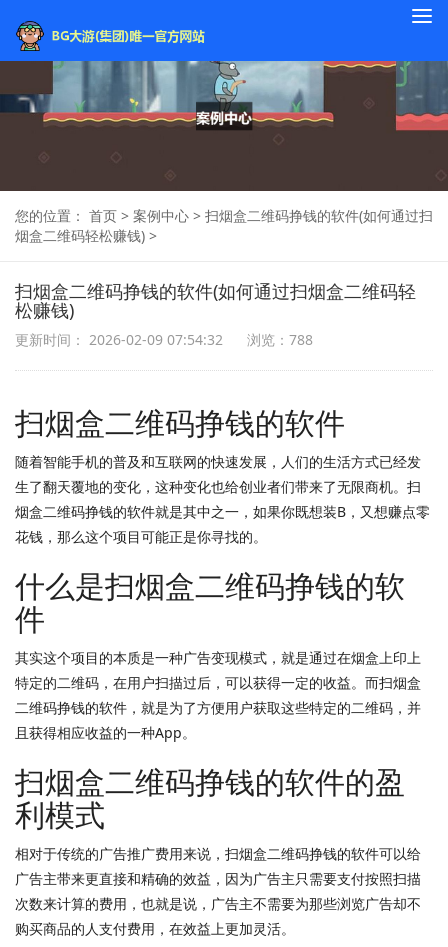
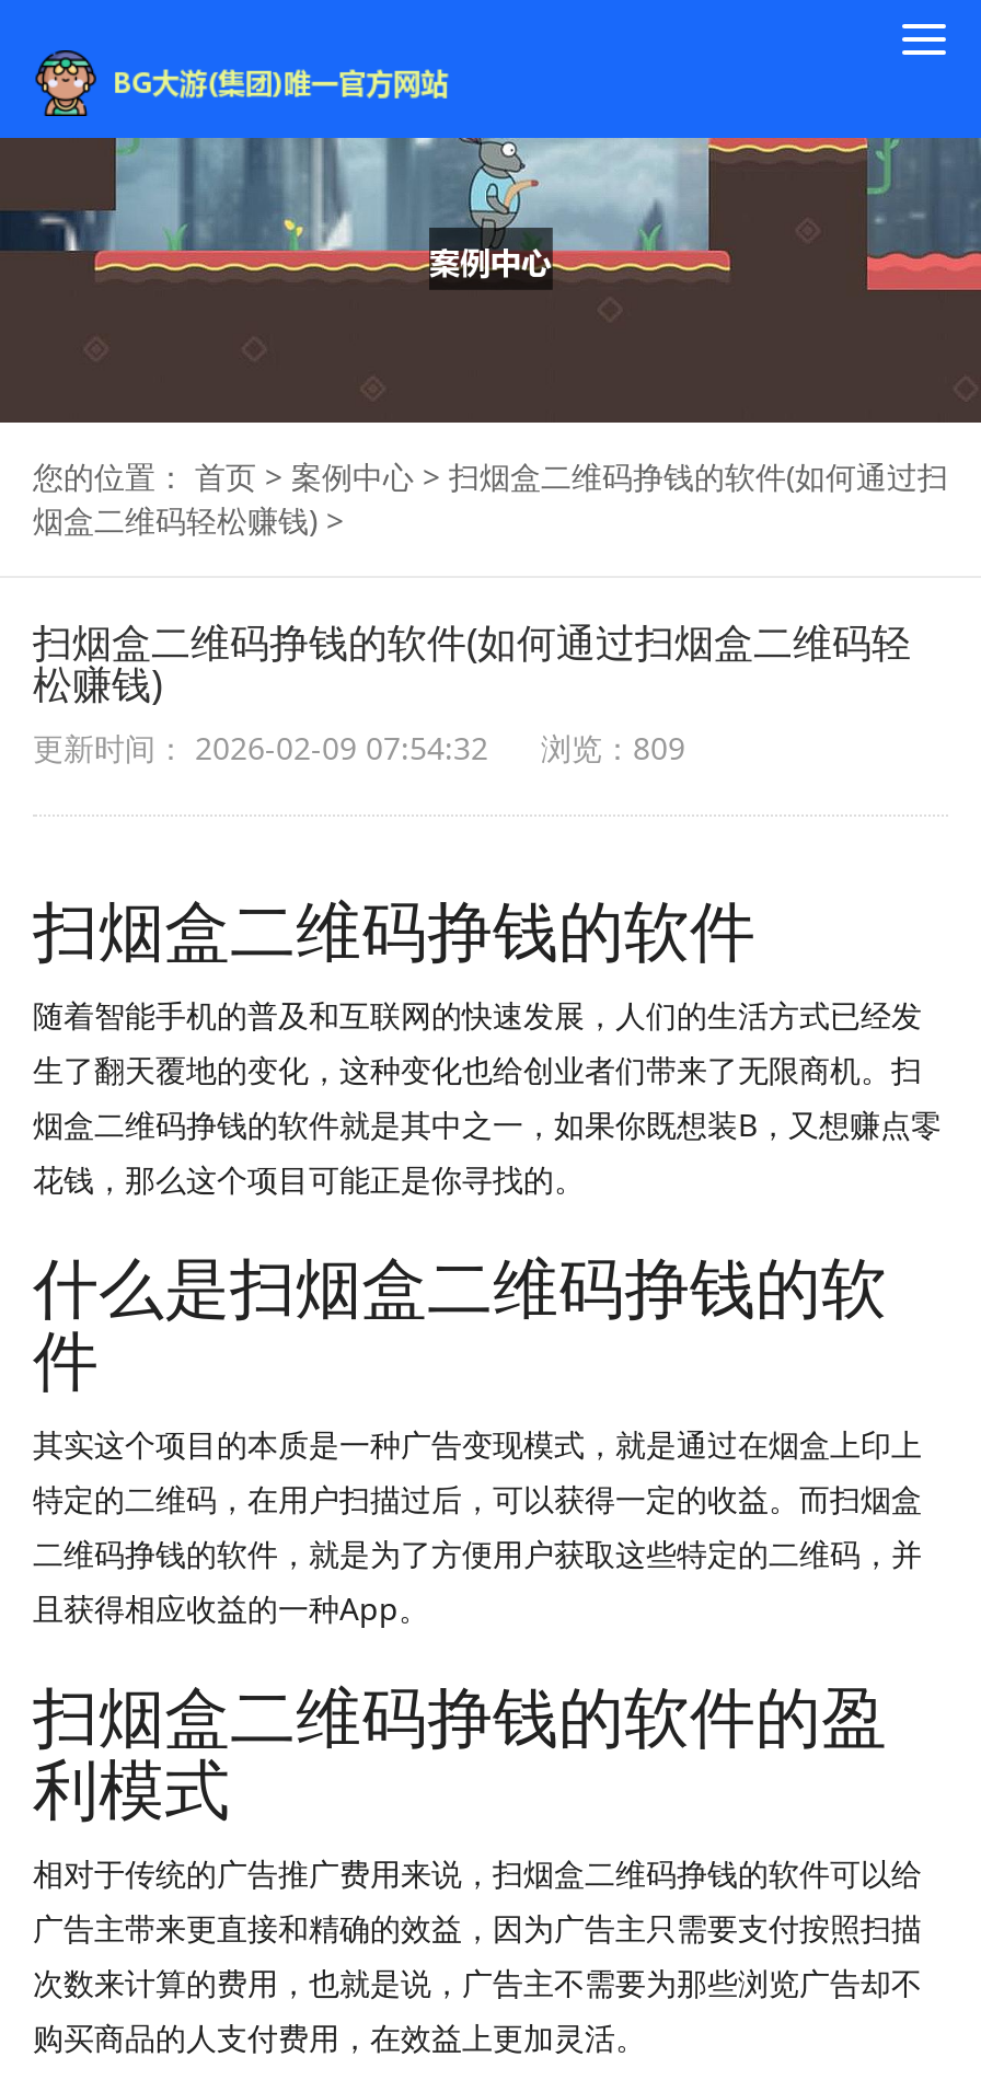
- 更新时间： 2026-02-09 07:54:32 浏览：788
+ 更新时间： 2026-02-09 07:54:32 浏览：809
